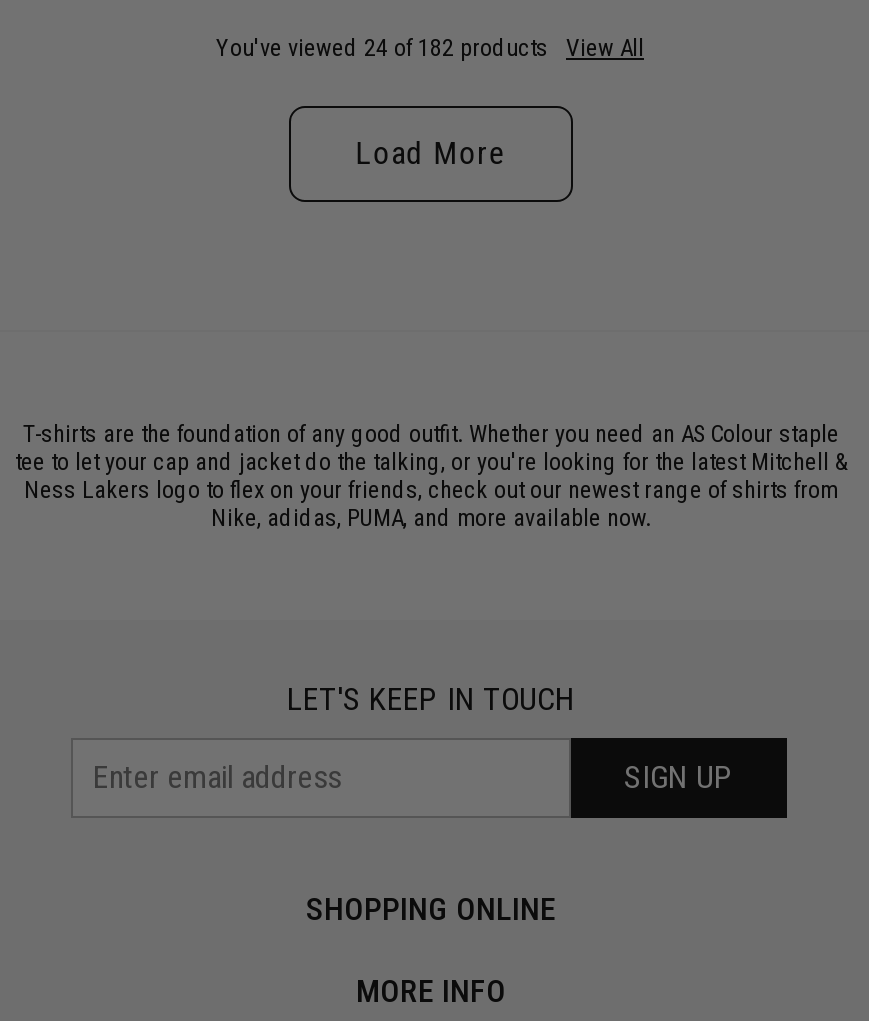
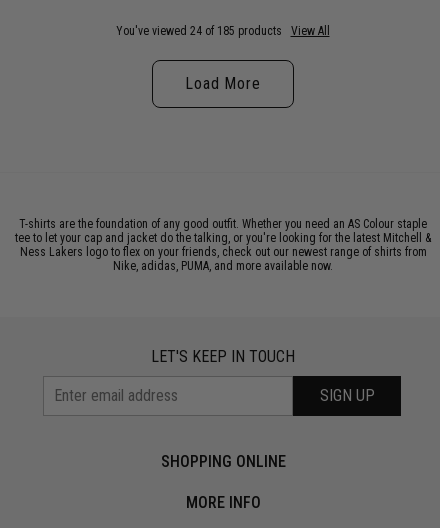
- You've viewed 24 of 182 products
+ You've viewed 24 of 185 products
